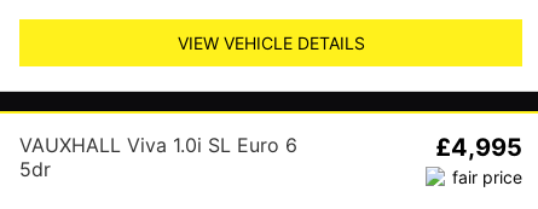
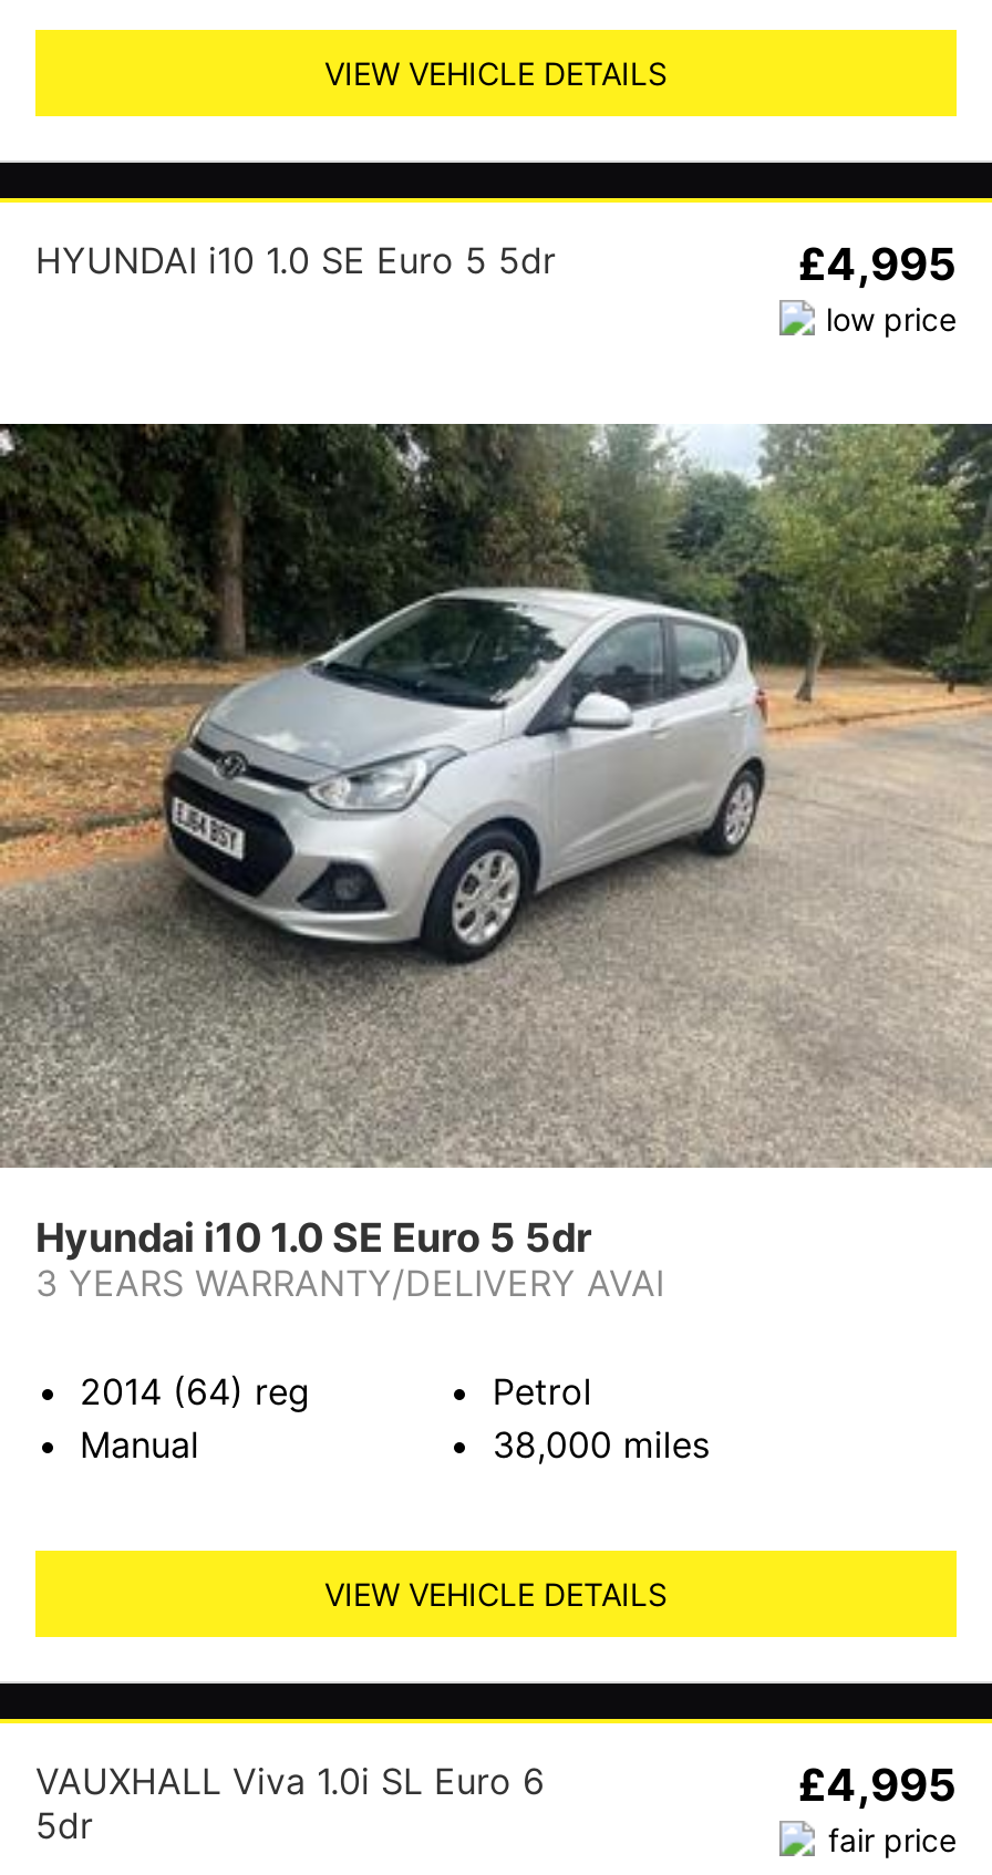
+ [image]
+ Hyundai i10 1.0 SE Euro 5 5dr
+ 3 YEARS WARRANTY/DELIVERY AVAI
+ 2014 (64) reg
+ Petrol
+ Manual
+ 38,000 miles
+ VIEW VEHICLE DETAILS

+ HYUNDAI i10 1.0 SE Euro 5 5dr
+ £4,995
